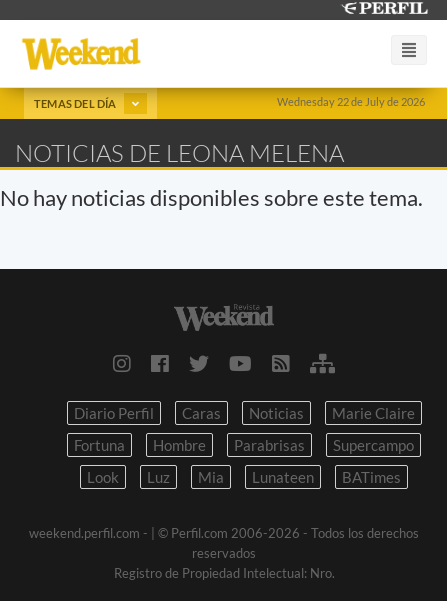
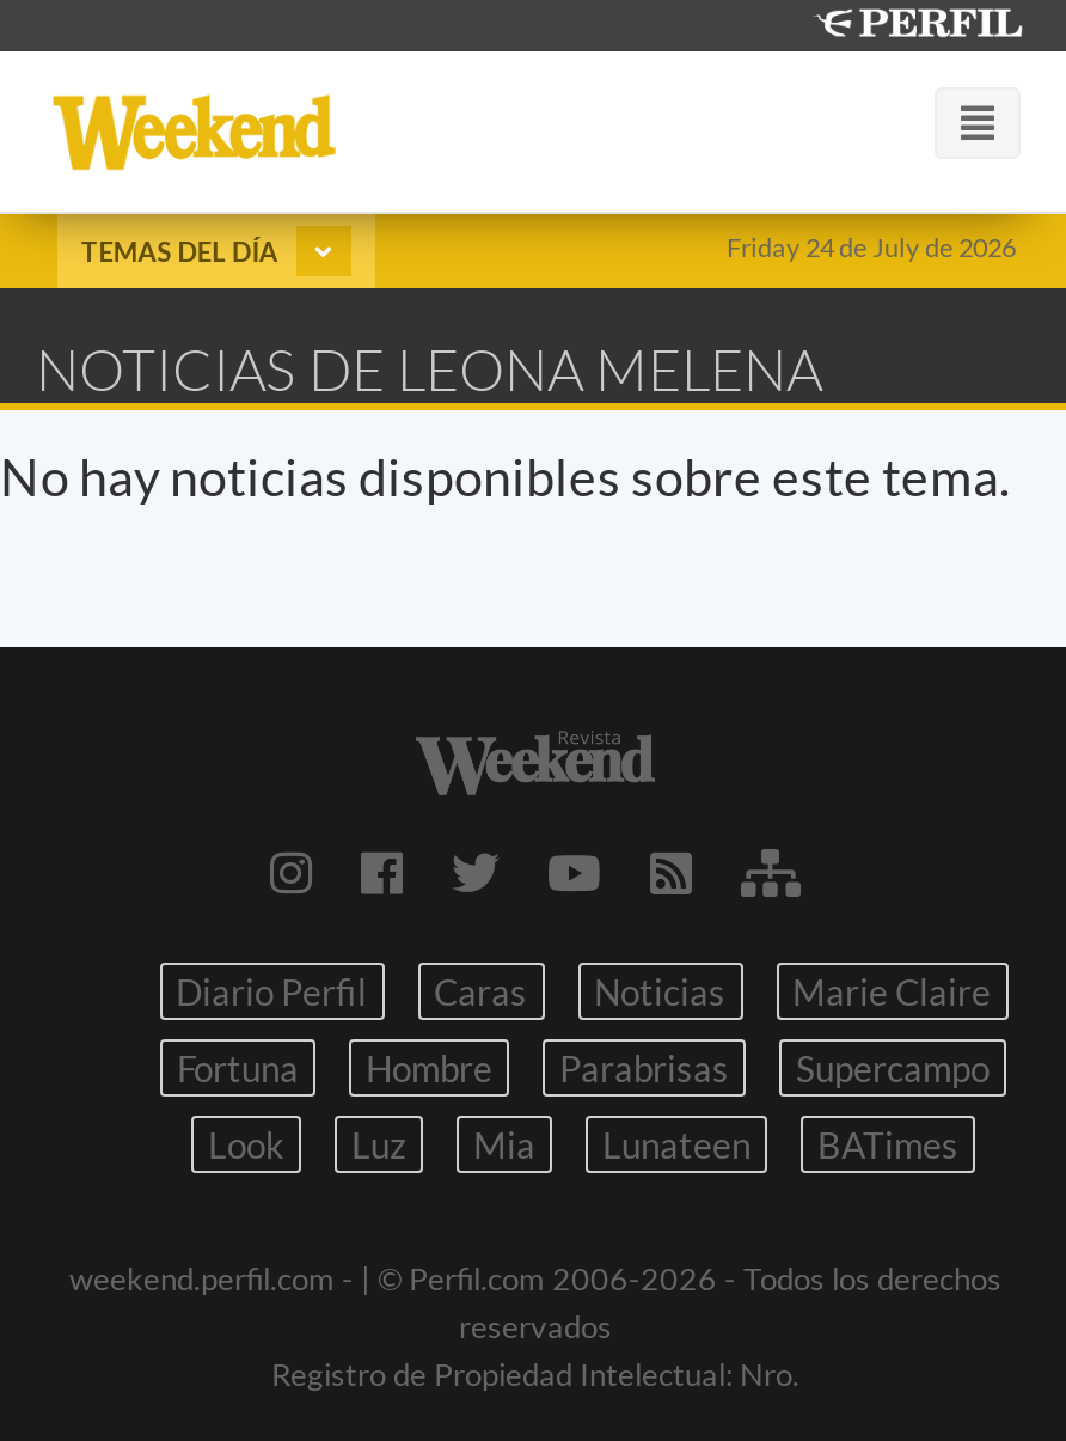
- Wednesday 22 de July de 2026
+ Friday 24 de July de 2026
